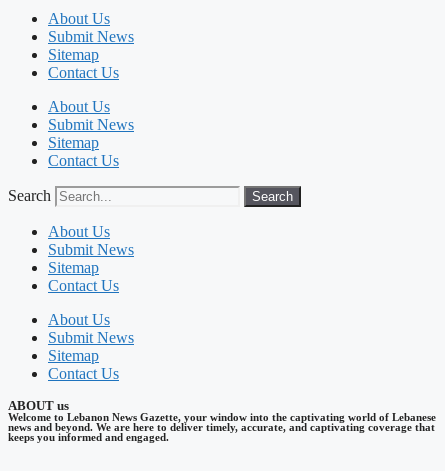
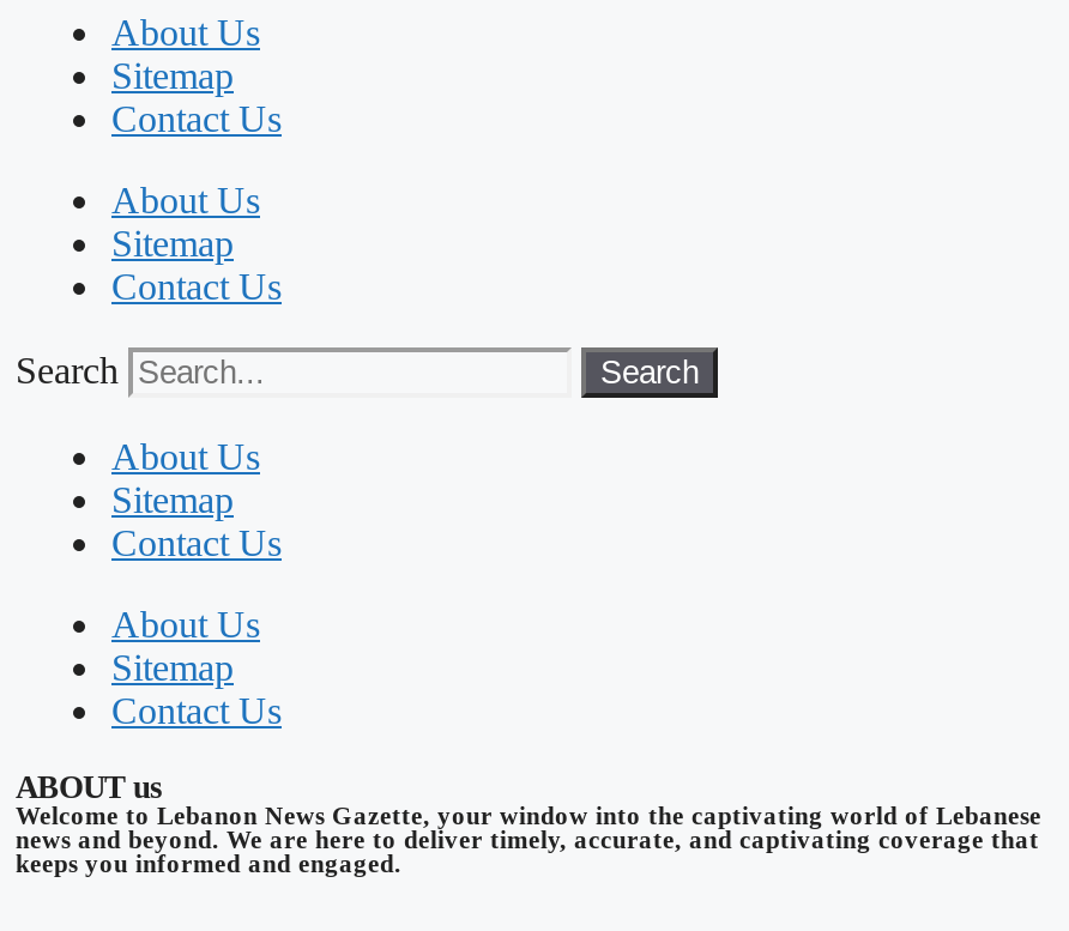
- Submit News

- Submit News

- Submit News

- Submit News
